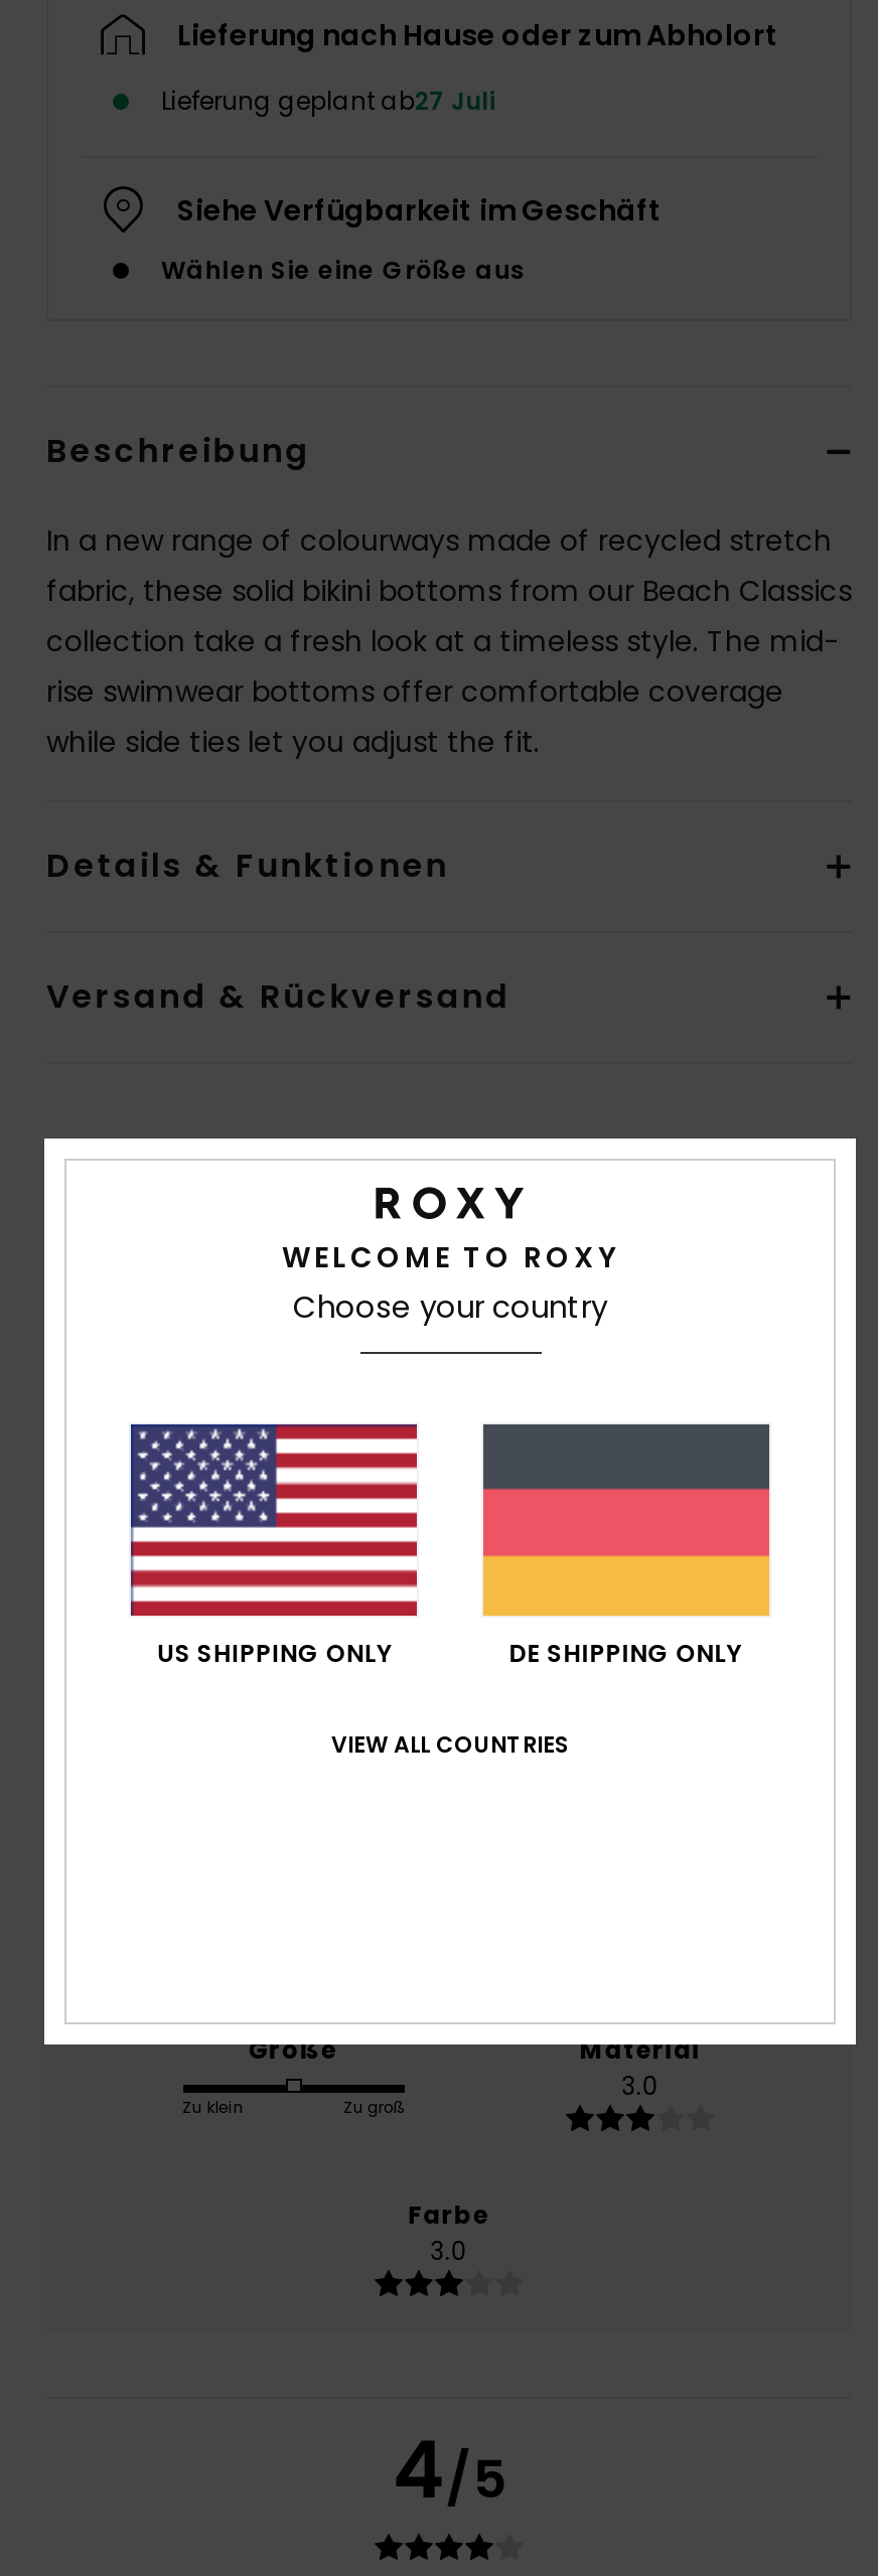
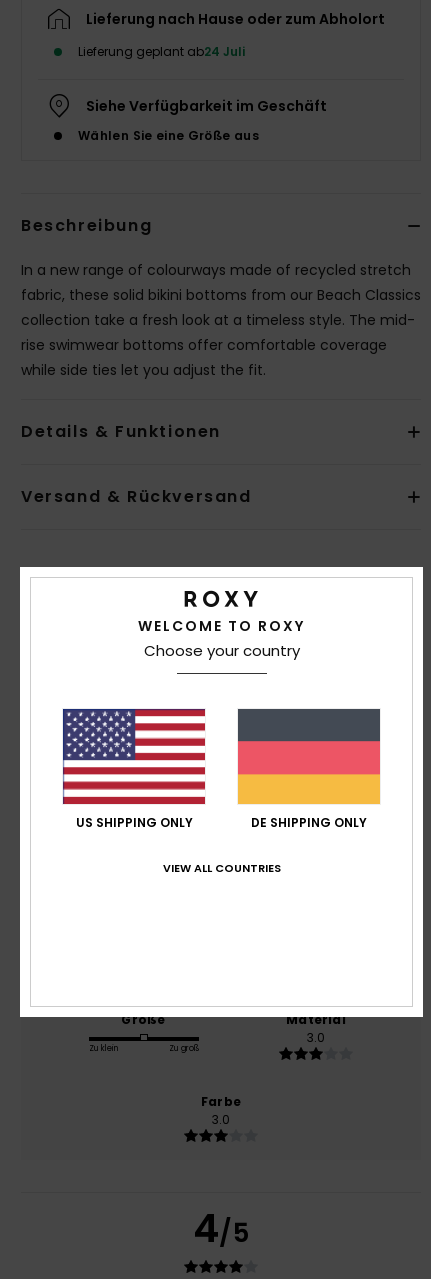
- Lieferung geplant ab27 Juli
+ Lieferung geplant ab24 Juli
